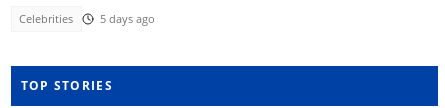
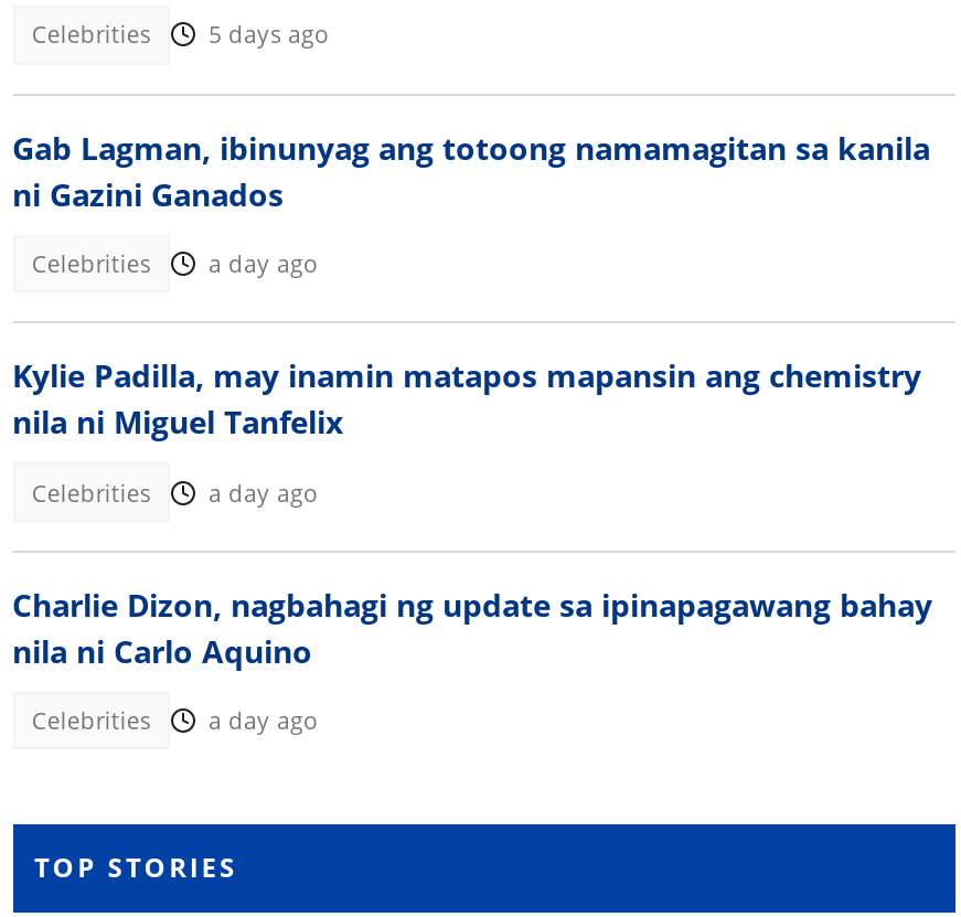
+ Gab Lagman, ibinunyag ang totoong namamagitan sa kanila
+ ni Gazini Ganados
+ Celebrities
+ a day ago
+ Kylie Padilla, may inamin matapos mapansin ang chemistry
+ nila ni Miguel Tanfelix
+ Celebrities
+ a day ago
+ Charlie Dizon, nagbahagi ng update sa ipinapagawang bahay
+ nila ni Carlo Aquino
+ Celebrities
+ a day ago
